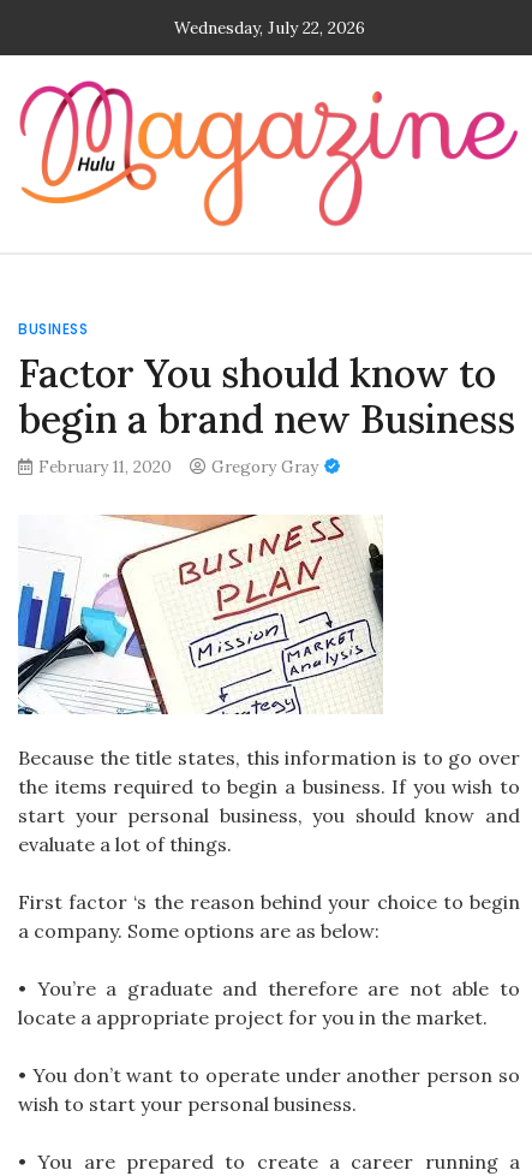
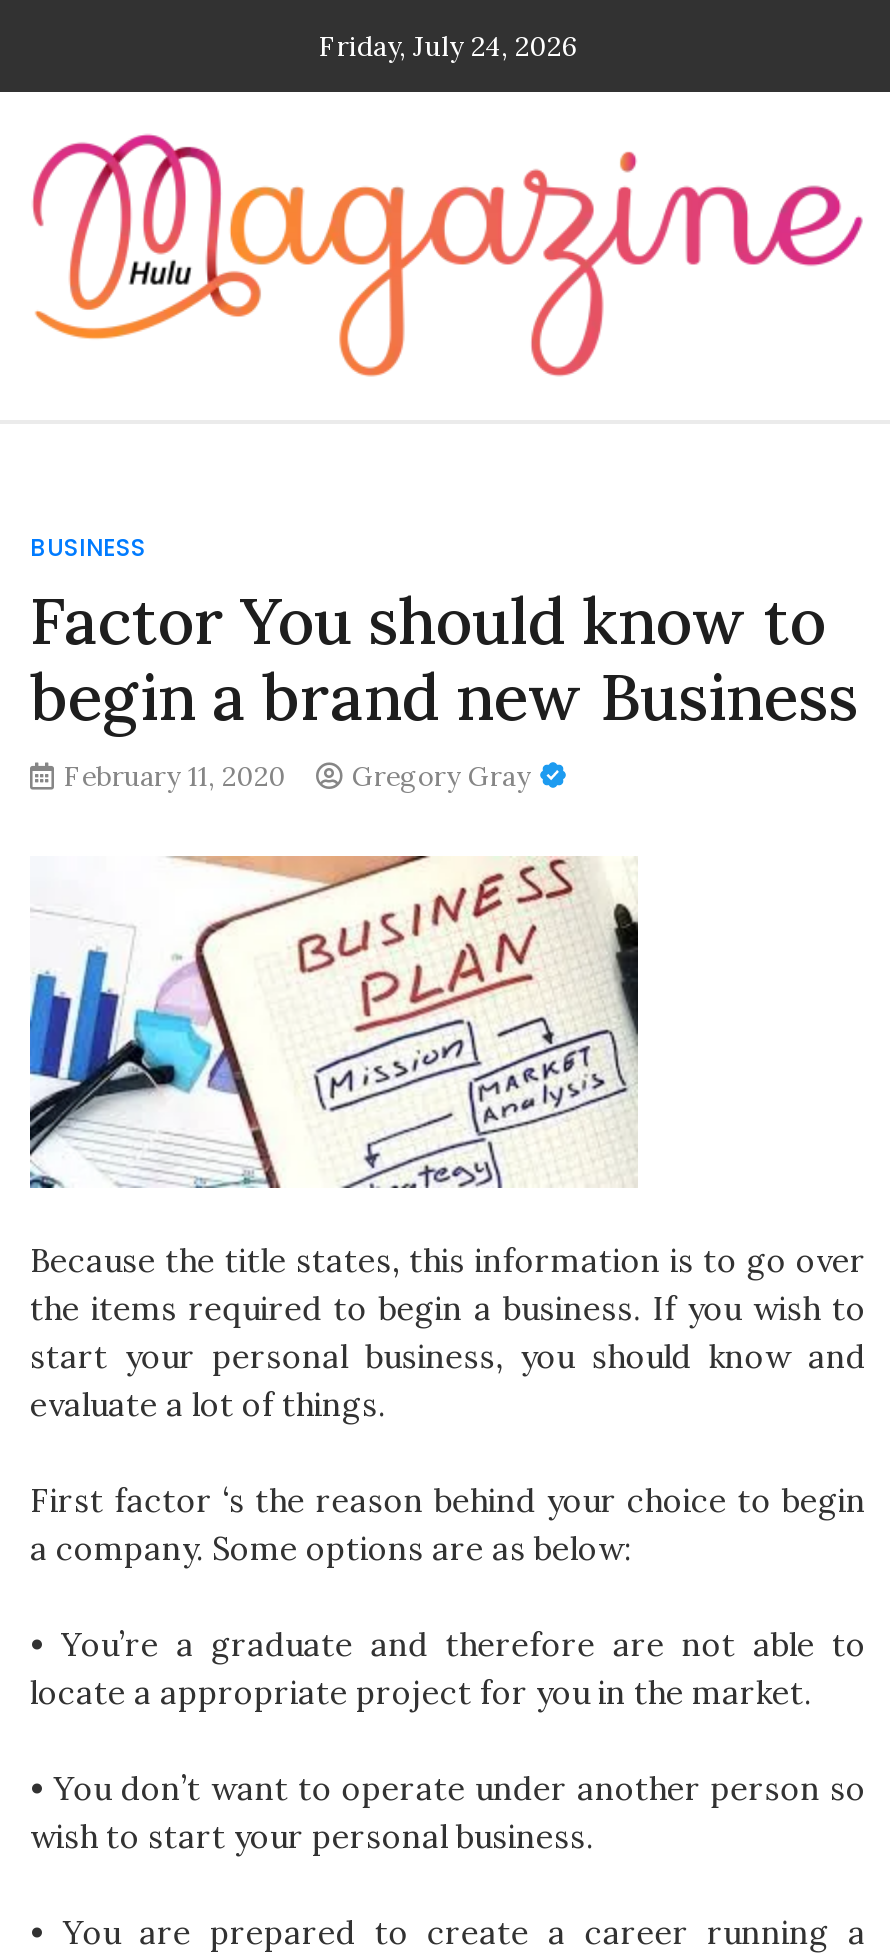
- Wednesday, July 22, 2026
+ Friday, July 24, 2026
